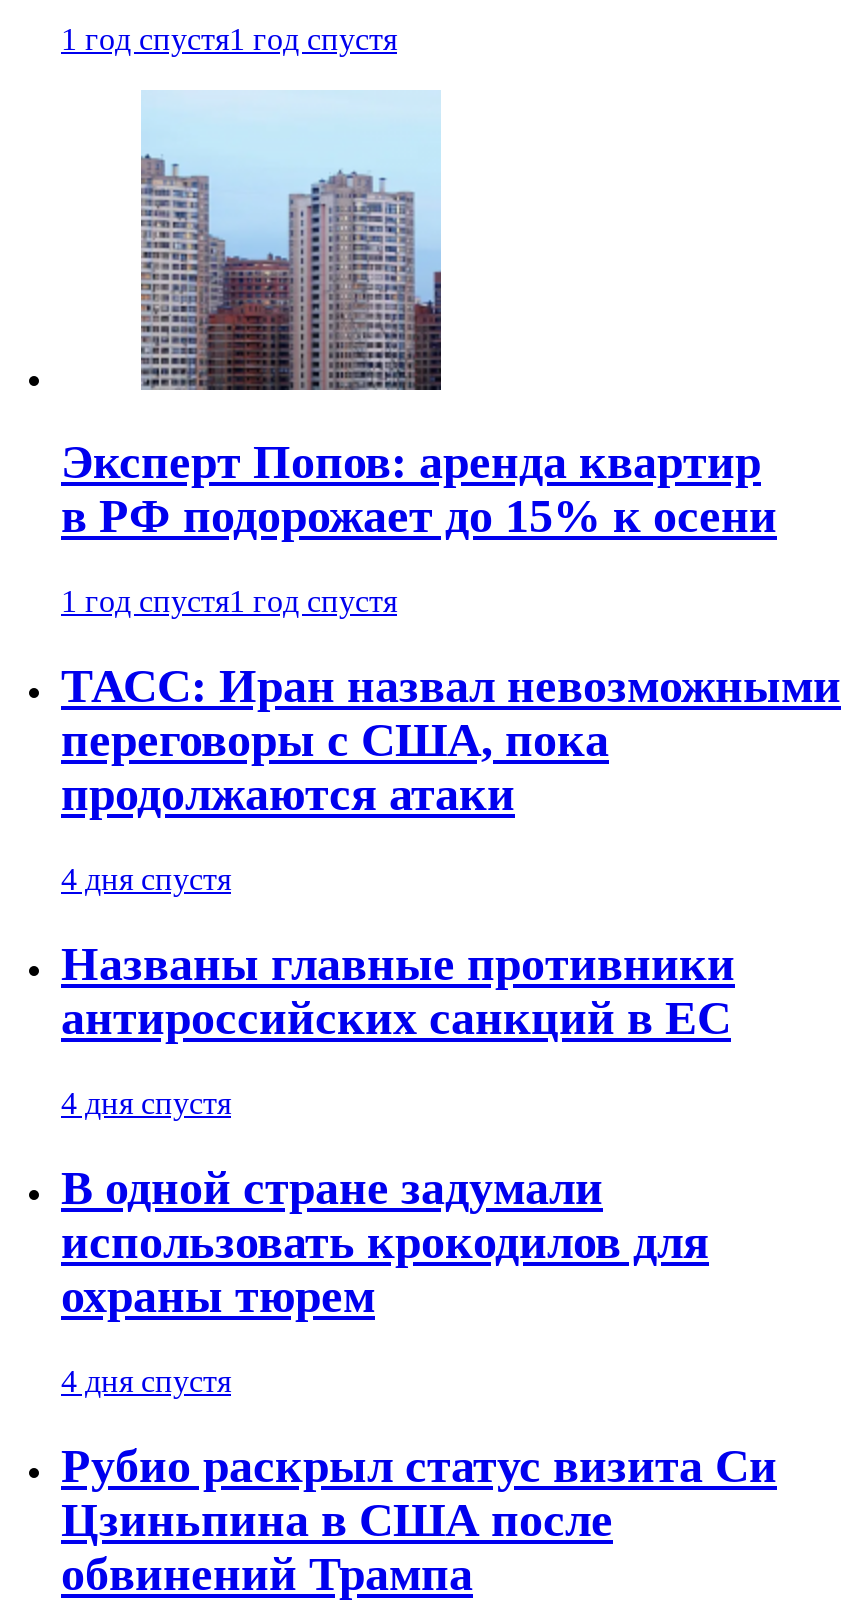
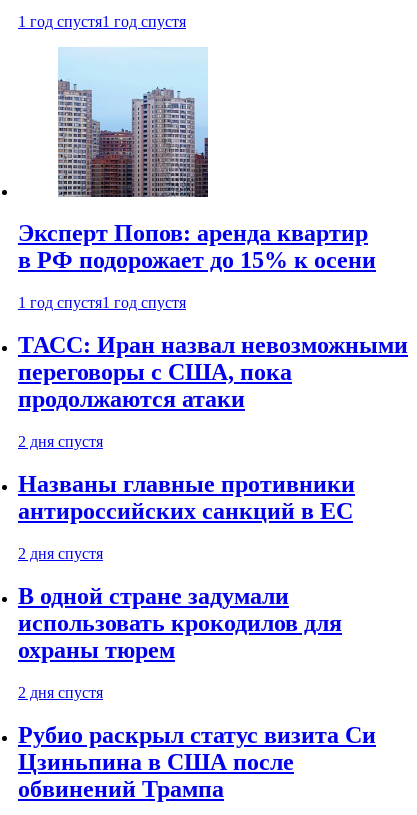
- 4 дня спустя
+ 2 дня спустя

- 4 дня спустя
+ 2 дня спустя

- 4 дня спустя
+ 2 дня спустя
